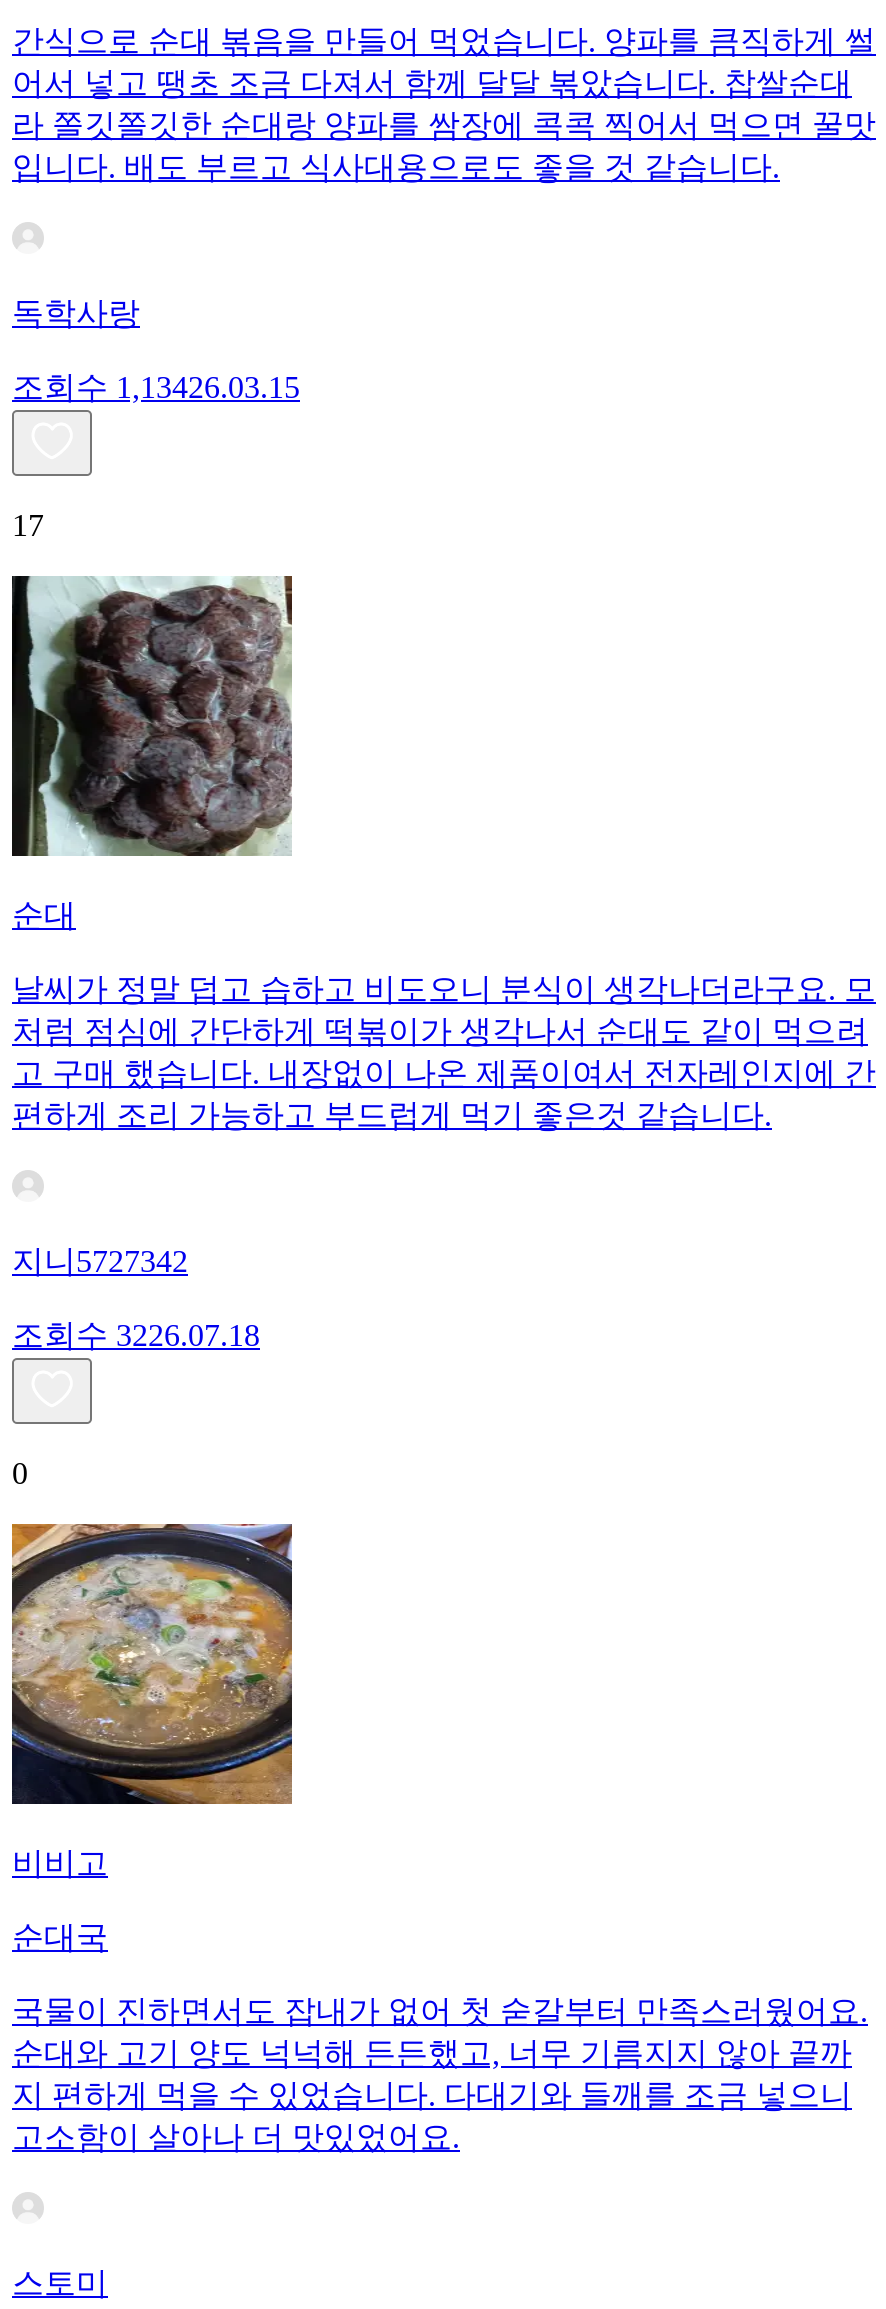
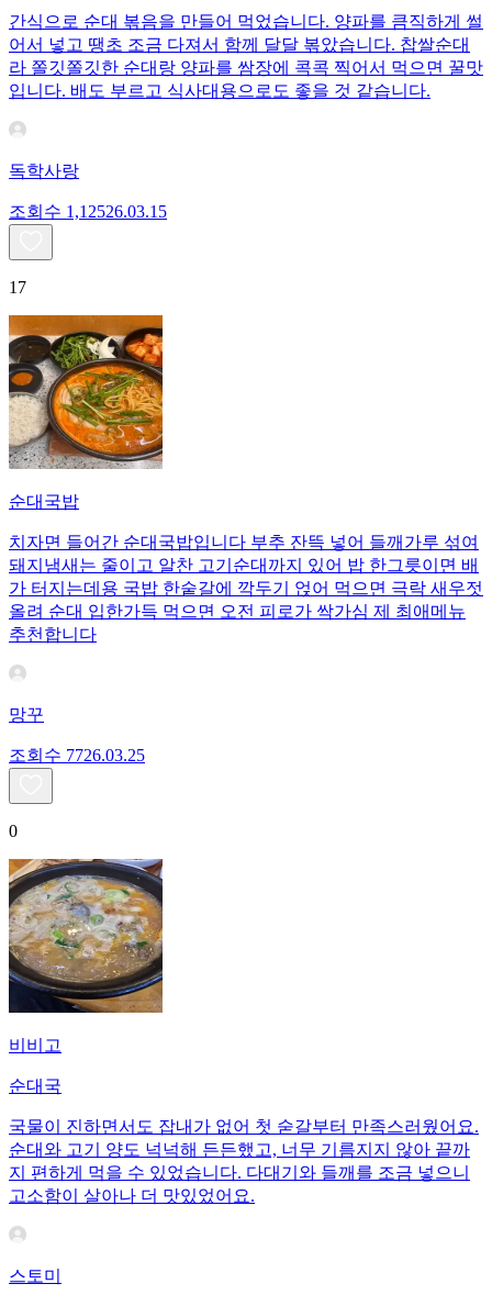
- 조회수 1,13426.03.15
+ 조회수 1,12526.03.15

- [image]
- 순대
+ [image]
+ 순대국밥

- 날씨가 정말 덥고 습하고 비도오니 분식이 생각나더라구요. 모
- 처럼 점심에 간단하게 떡볶이가 생각나서 순대도 같이 먹으려
- 고 구매 했습니다. 내장없이 나온 제품이여서 전자레인지에 간
- 편하게 조리 가능하고 부드럽게 먹기 좋은것 같습니다.
+ 치자면 들어간 순대국밥입니다 부추 잔뜩 넣어 들깨가루 섞여
+ 돼지냄새는 줄이고 알찬 고기순대까지 있어 밥 한그릇이면 배
+ 가 터지는데용 국밥 한숱갈에 깍두기 얹어 먹으면 극락 새우젓
+ 올려 순대 입한가득 먹으면 오전 피로가 싹가심 제 최애메뉴
+ 추천합니다

- 지니5727342
+ 망꾸

- 조회수 3226.07.18
+ 조회수 7726.03.25
